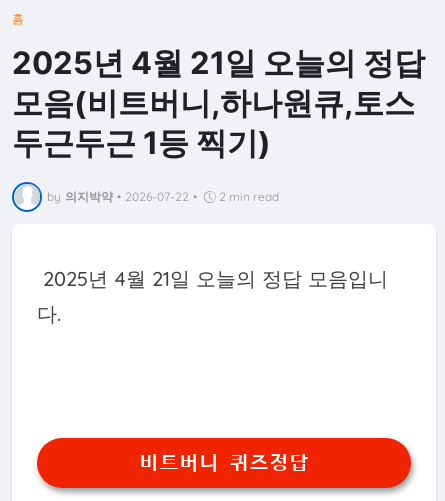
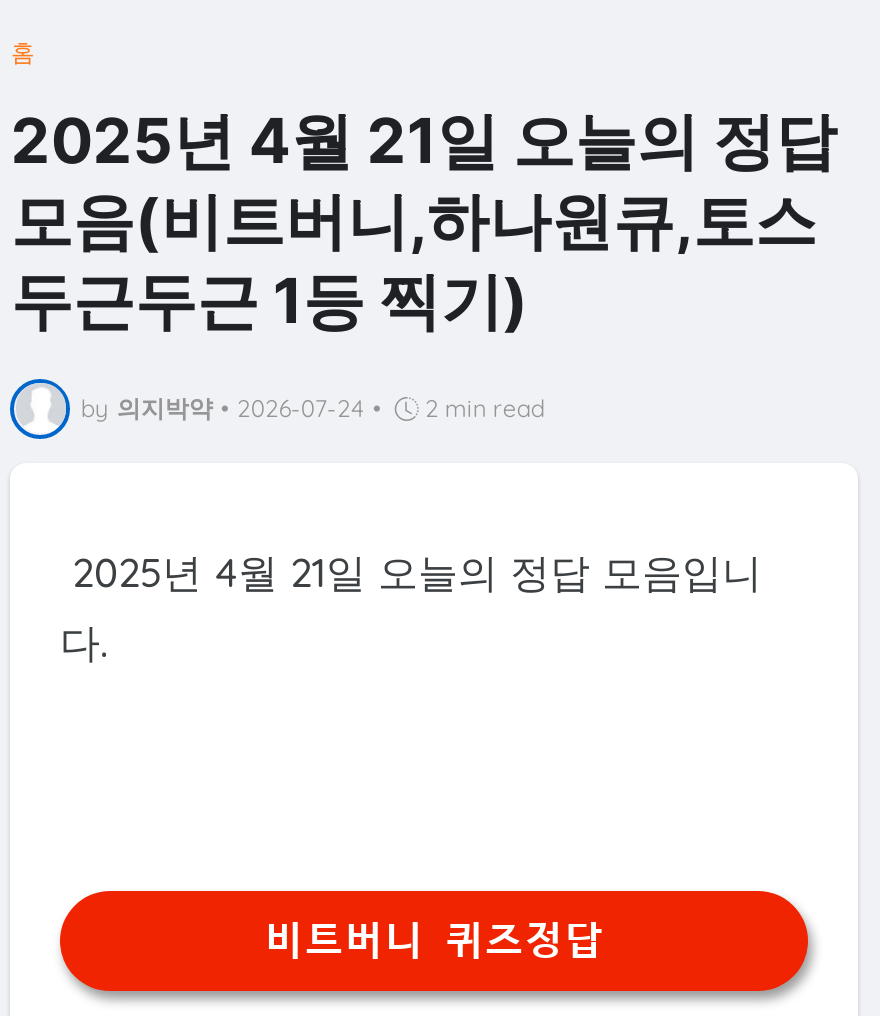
- by 의지박약 • 2026-07-22 • 2 min read
+ by 의지박약 • 2026-07-24 • 2 min read
